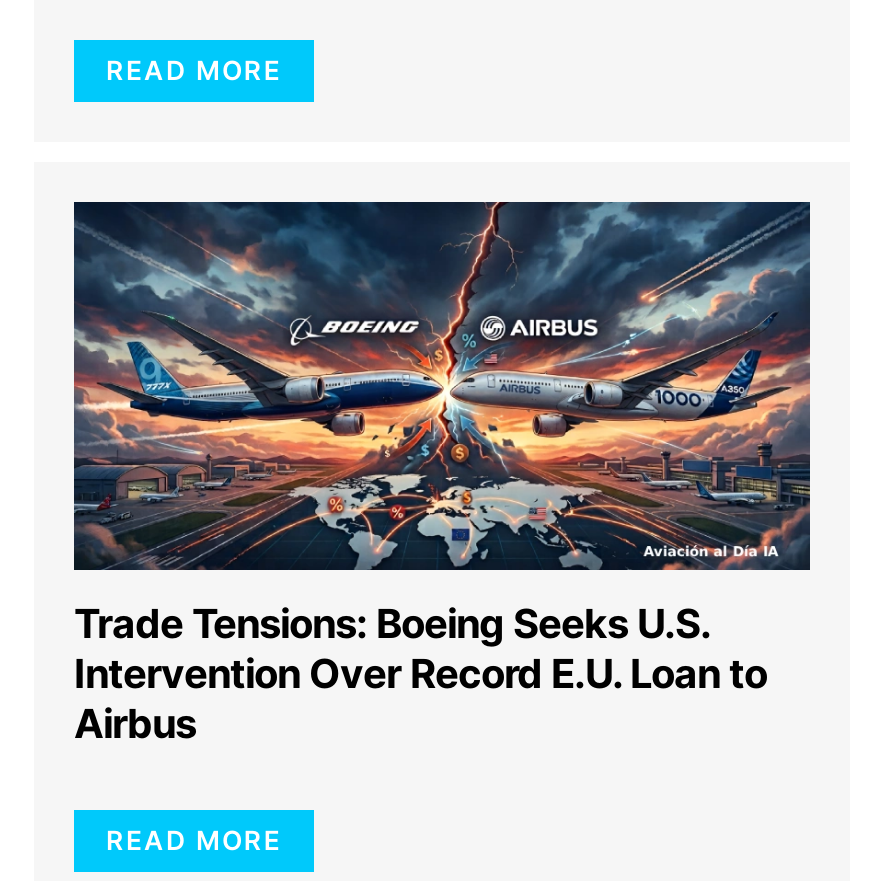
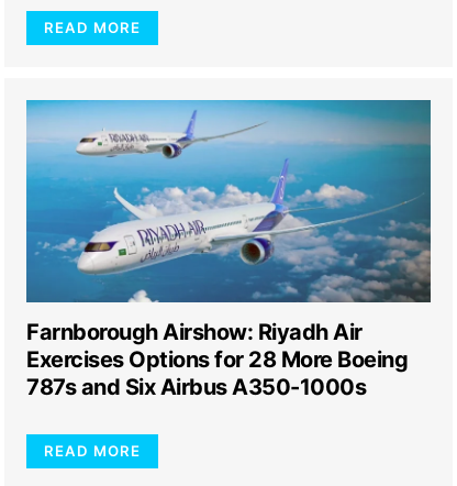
- [image]
- Trade Tensions: Boeing Seeks U.S.
- Intervention Over Record E.U. Loan to
- Airbus
+ [image]
+ Farnborough Airshow: Riyadh Air
+ Exercises Options for 28 More Boeing
+ 787s and Six Airbus A350-1000s
